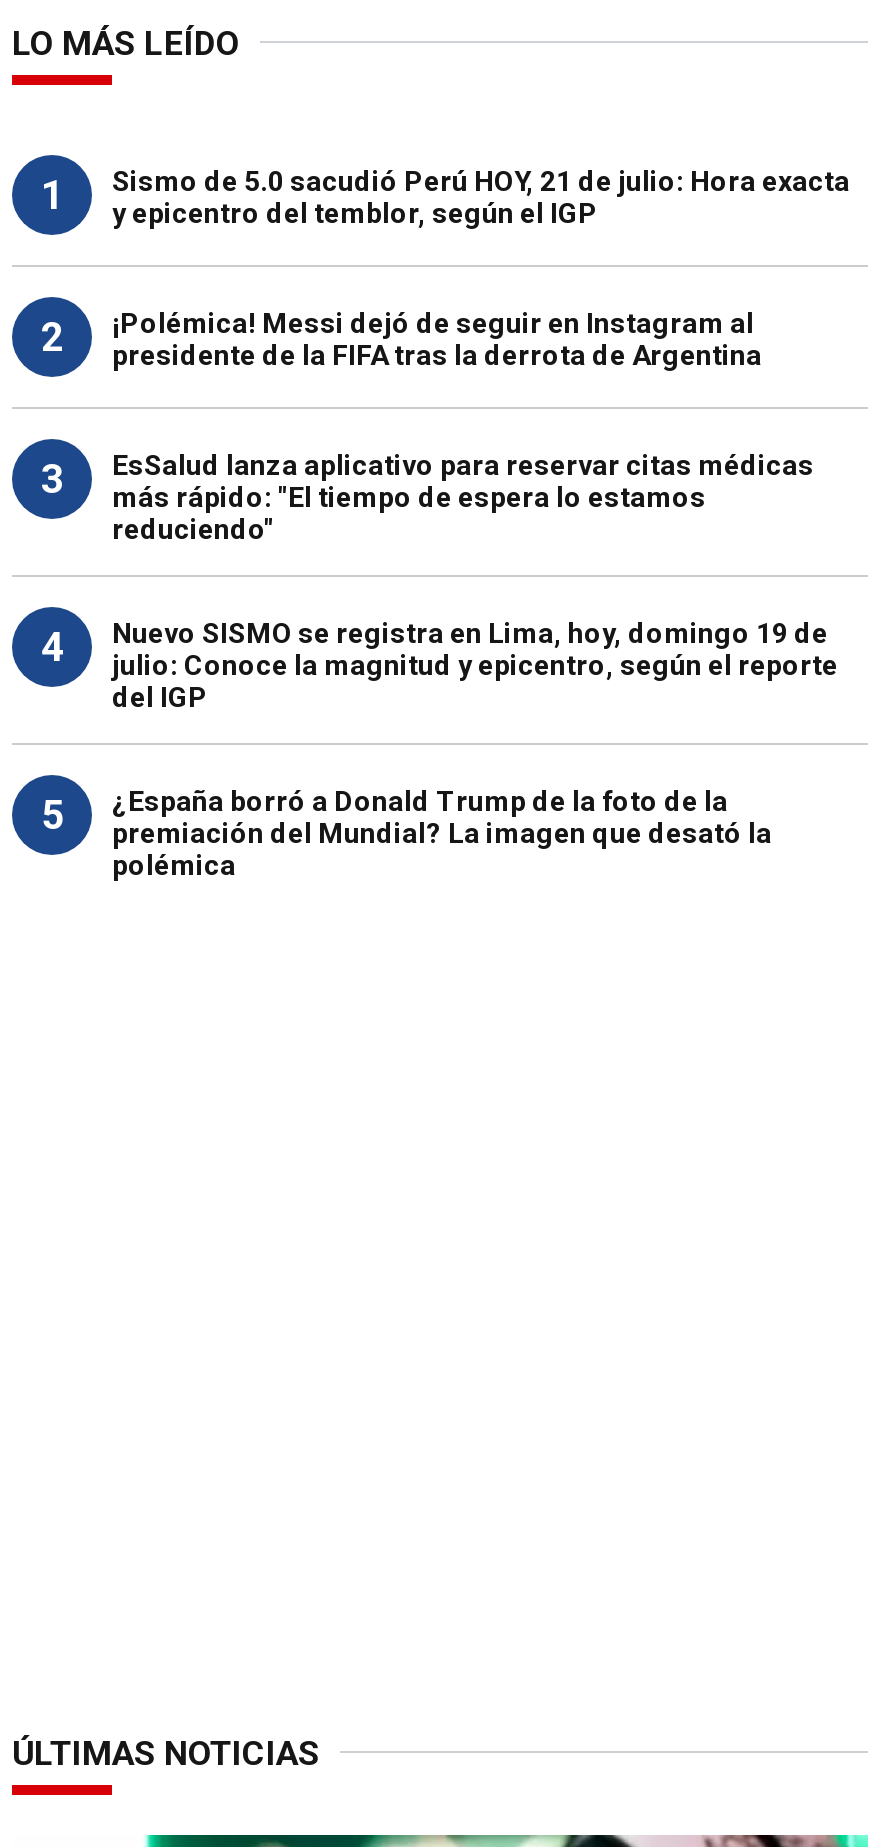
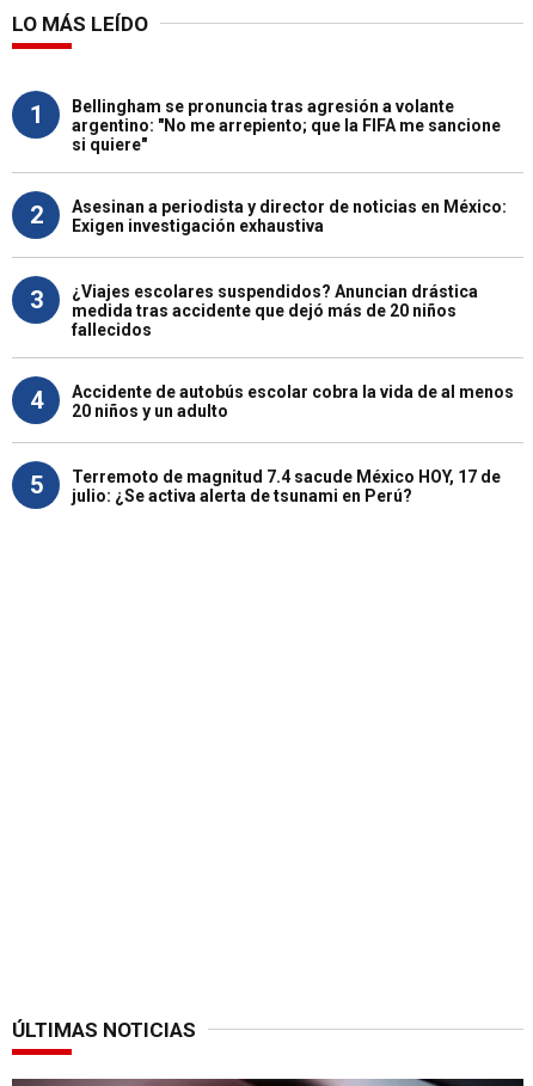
- Sismo de 5.0 sacudió Perú HOY, 21 de julio: Hora exacta
- y epicentro del temblor, según el IGP
+ Bellingham se pronuncia tras agresión a volante
+ argentino: "No me arrepiento; que la FIFA me sancione
+ si quiere"

- ¡Polémica! Messi dejó de seguir en Instagram al
- presidente de la FIFA tras la derrota de Argentina
+ Asesinan a periodista y director de noticias en México:
+ Exigen investigación exhaustiva

- EsSalud lanza aplicativo para reservar citas médicas
- más rápido: "El tiempo de espera lo estamos
- reduciendo"
+ ¿Viajes escolares suspendidos? Anuncian drástica
+ medida tras accidente que dejó más de 20 niños
+ fallecidos

- Nuevo SISMO se registra en Lima, hoy, domingo 19 de
- julio: Conoce la magnitud y epicentro, según el reporte
- del IGP
+ Accidente de autobús escolar cobra la vida de al menos
+ 20 niños y un adulto

- ¿España borró a Donald Trump de la foto de la
- premiación del Mundial? La imagen que desató la
- polémica
+ Terremoto de magnitud 7.4 sacude México HOY, 17 de
+ julio: ¿Se activa alerta de tsunami en Perú?
